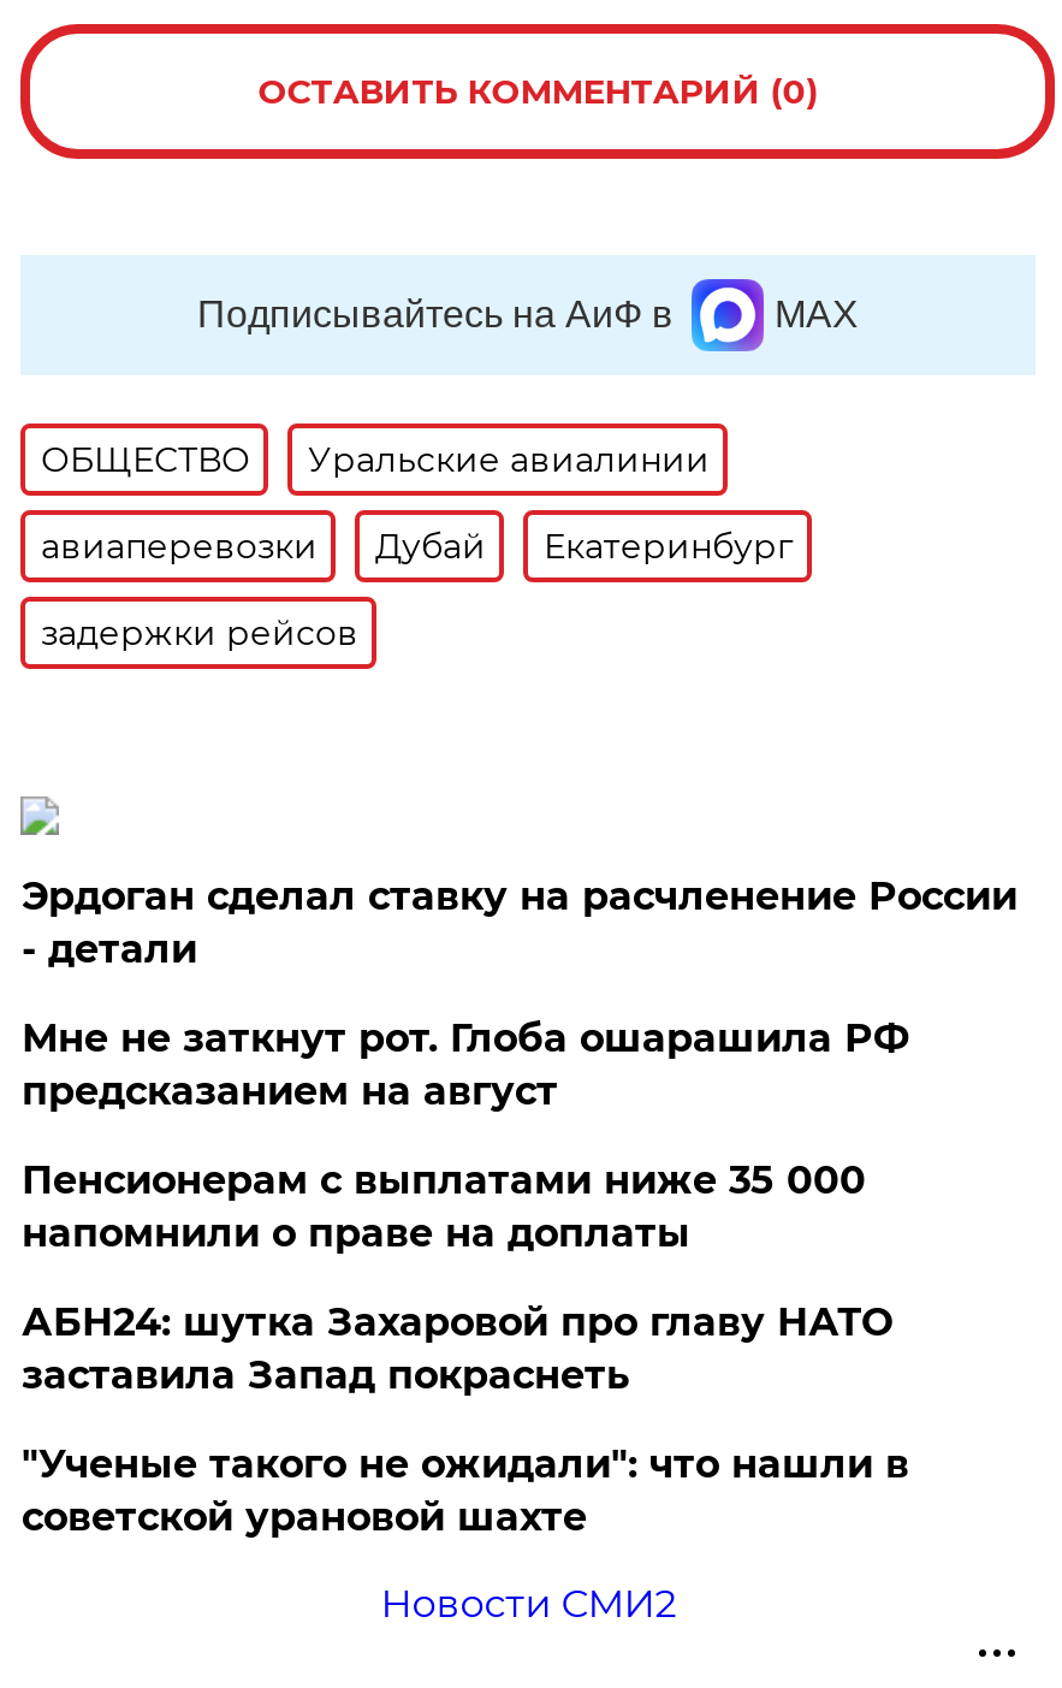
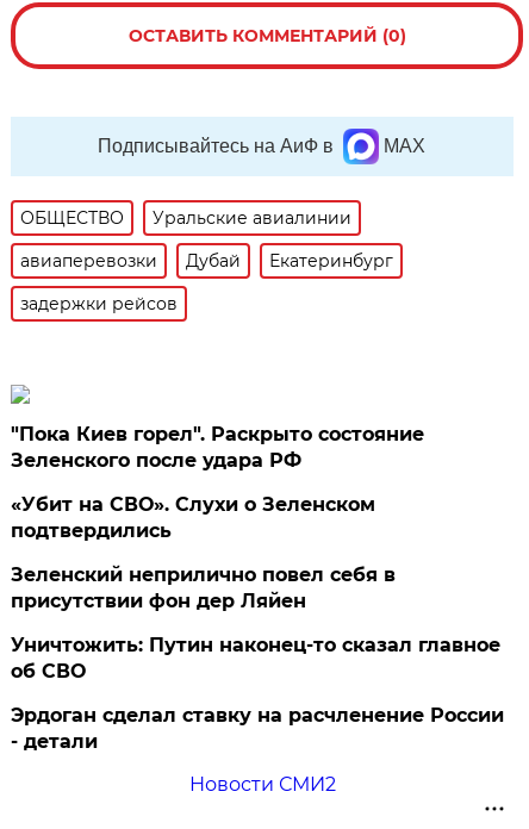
+ "Пока Киев горел". Раскрыто состояние
+ Зеленского после удара РФ
+ «Убит на СВО». Слухи о Зеленском
+ подтвердились
+ Зеленский неприлично повел cебя в
+ присутствии фон дер Ляйен
+ Уничтожить: Путин наконец-то сказал главное
+ об СВО

moved down: Эрдоган сделал ставку на расчленение России | - детали

- Мне не заткнут рот. Глоба ошарашила РФ
- предсказанием на август
- Пенсионерам с выплатами ниже 35 000
- напомнили о праве на доплаты
- АБН24: шутка Захаровой про главу НАТО
- заставила Запад покраснеть
- "Ученые такого не ожидали": что нашли в
- советской урановой шахте
